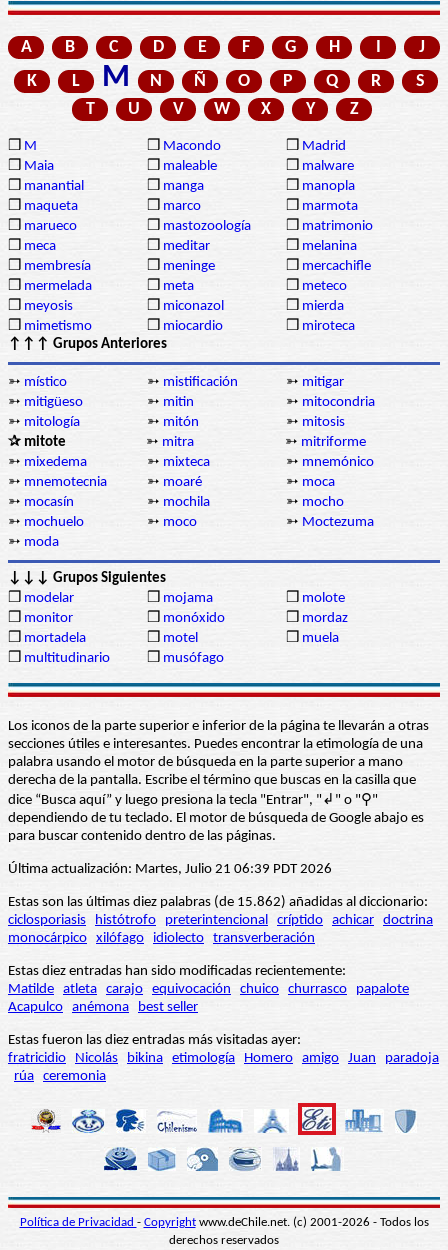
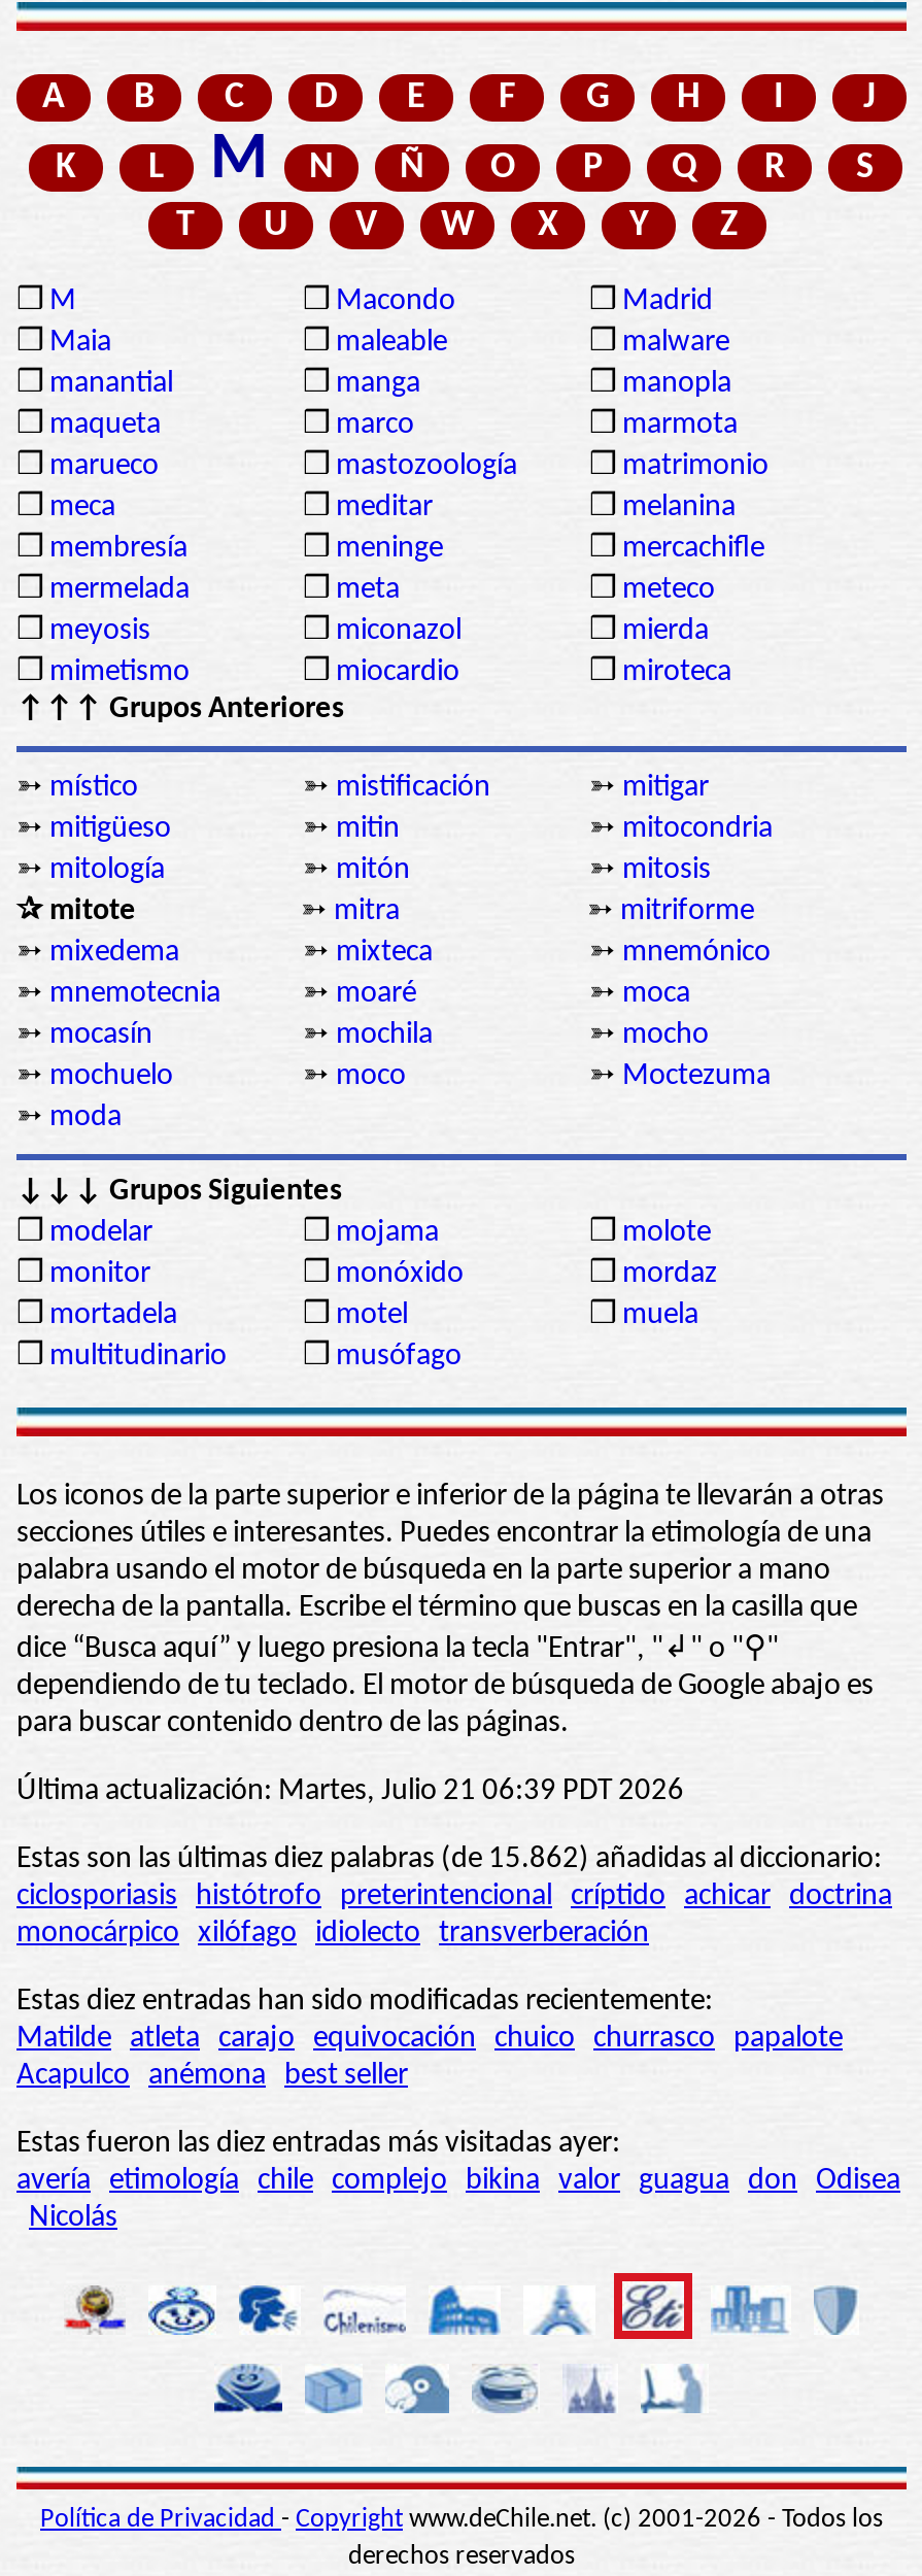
- fratricidio Nicolás bikina etimología Homero amigo Juan paradoja
- rúa ceremonia
+ avería etimología chile complejo bikina valor guagua don Odisea
+ Nicolás
